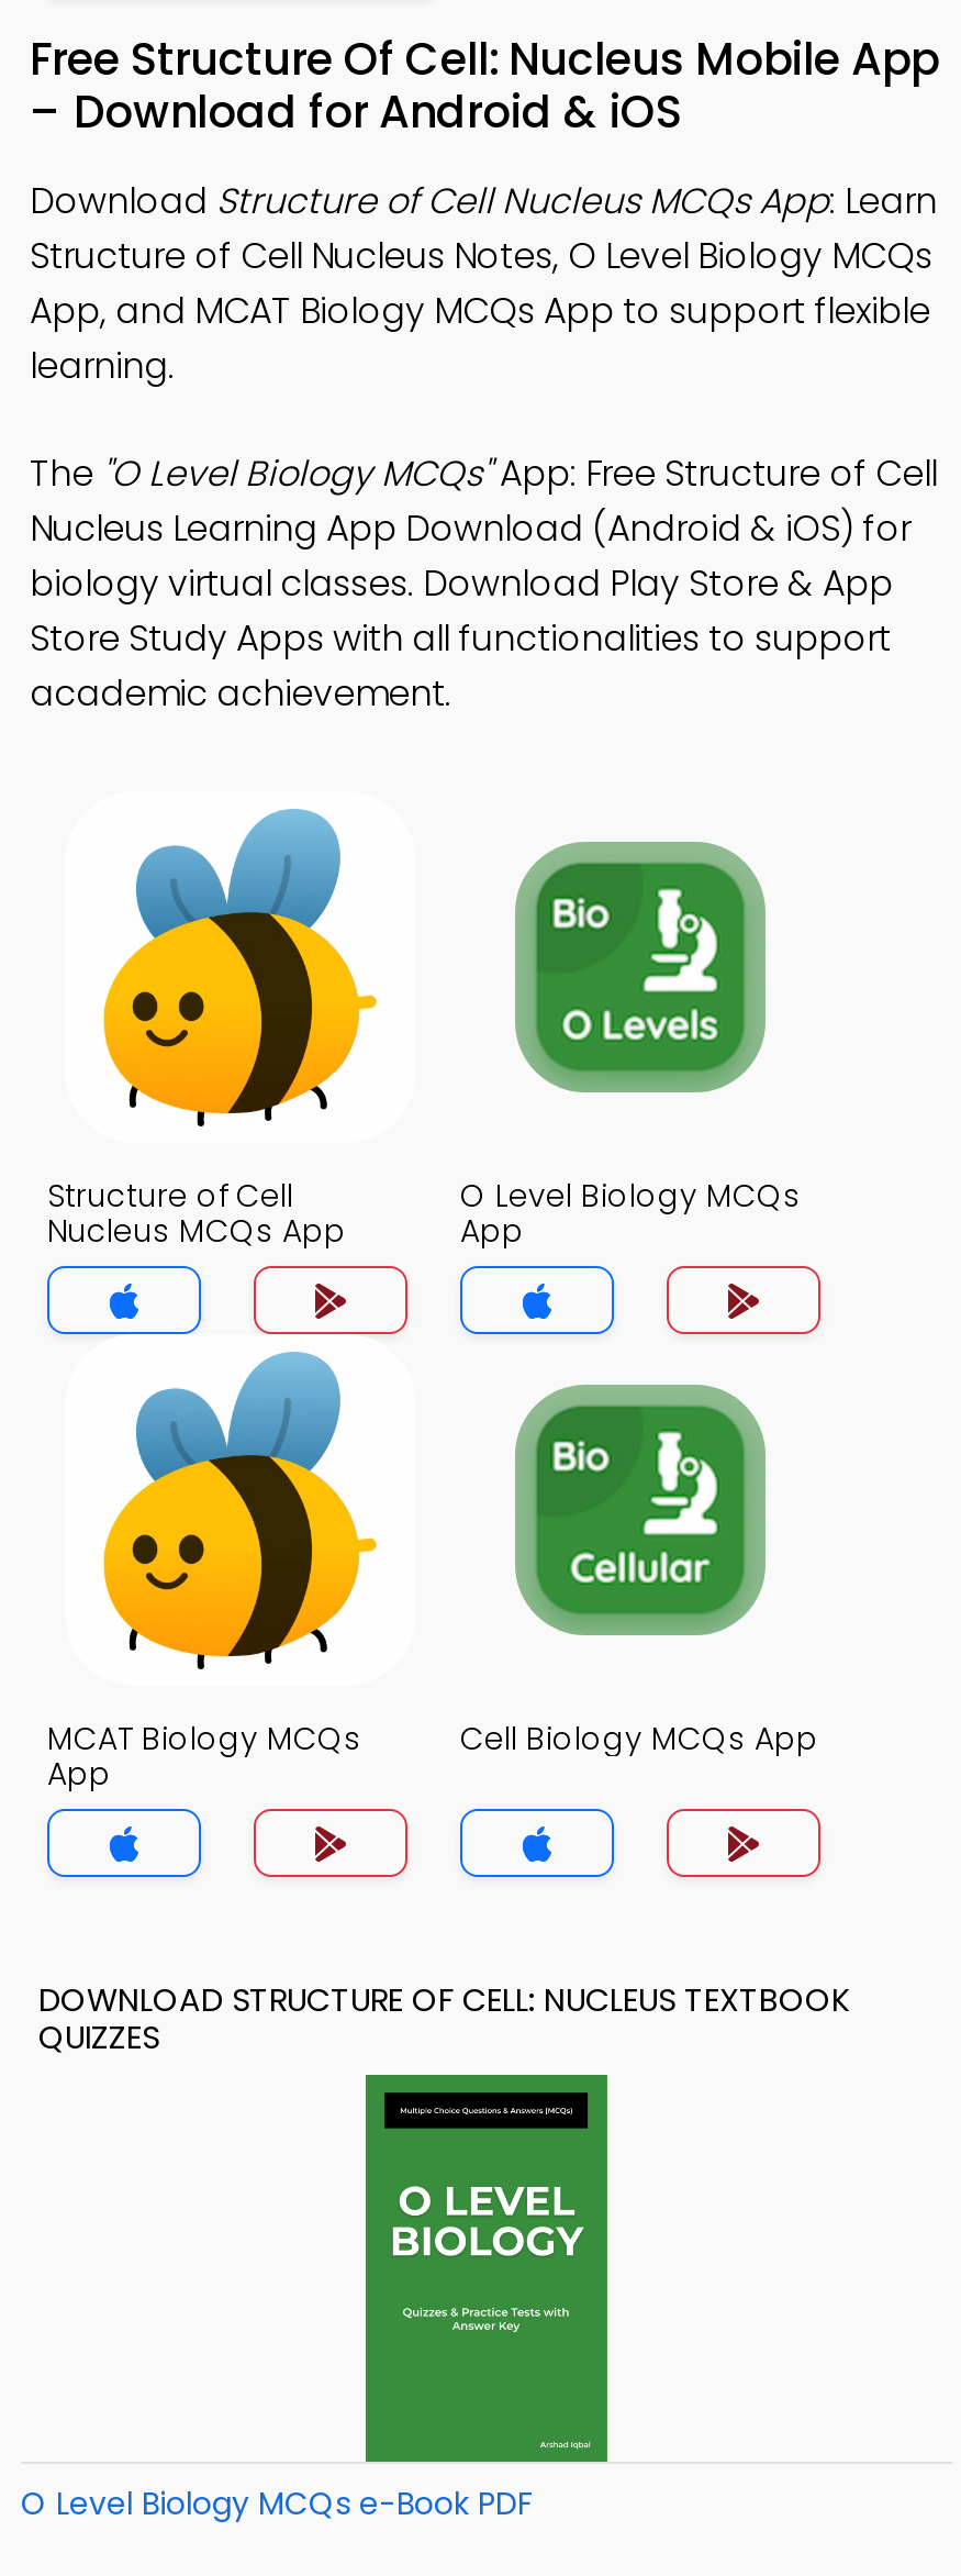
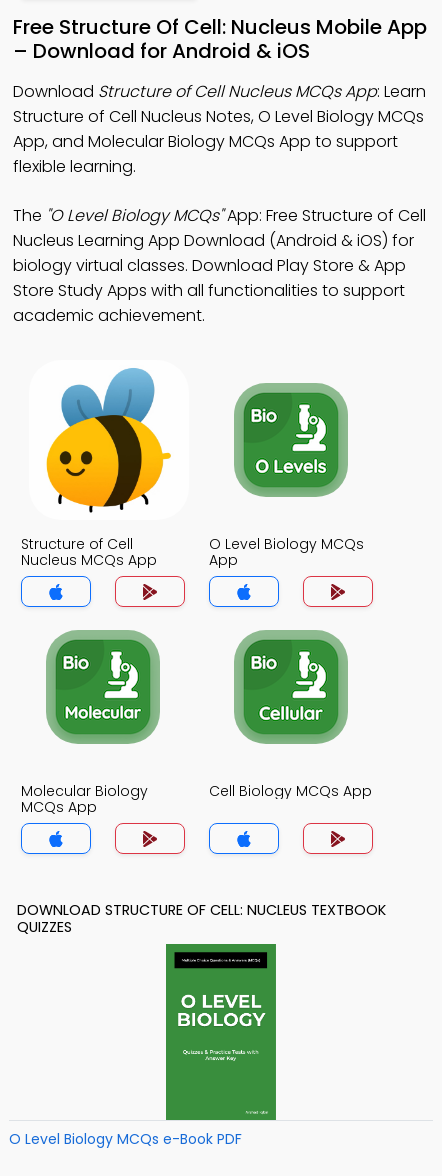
- App, and MCAT Biology MCQs App to support flexible
- learning.
+ App, and Molecular Biology MCQs App to support
+ flexible learning.

- [image]
- MCAT Biology MCQs
- App
+ [image]
+ Molecular Biology
+ MCQs App
